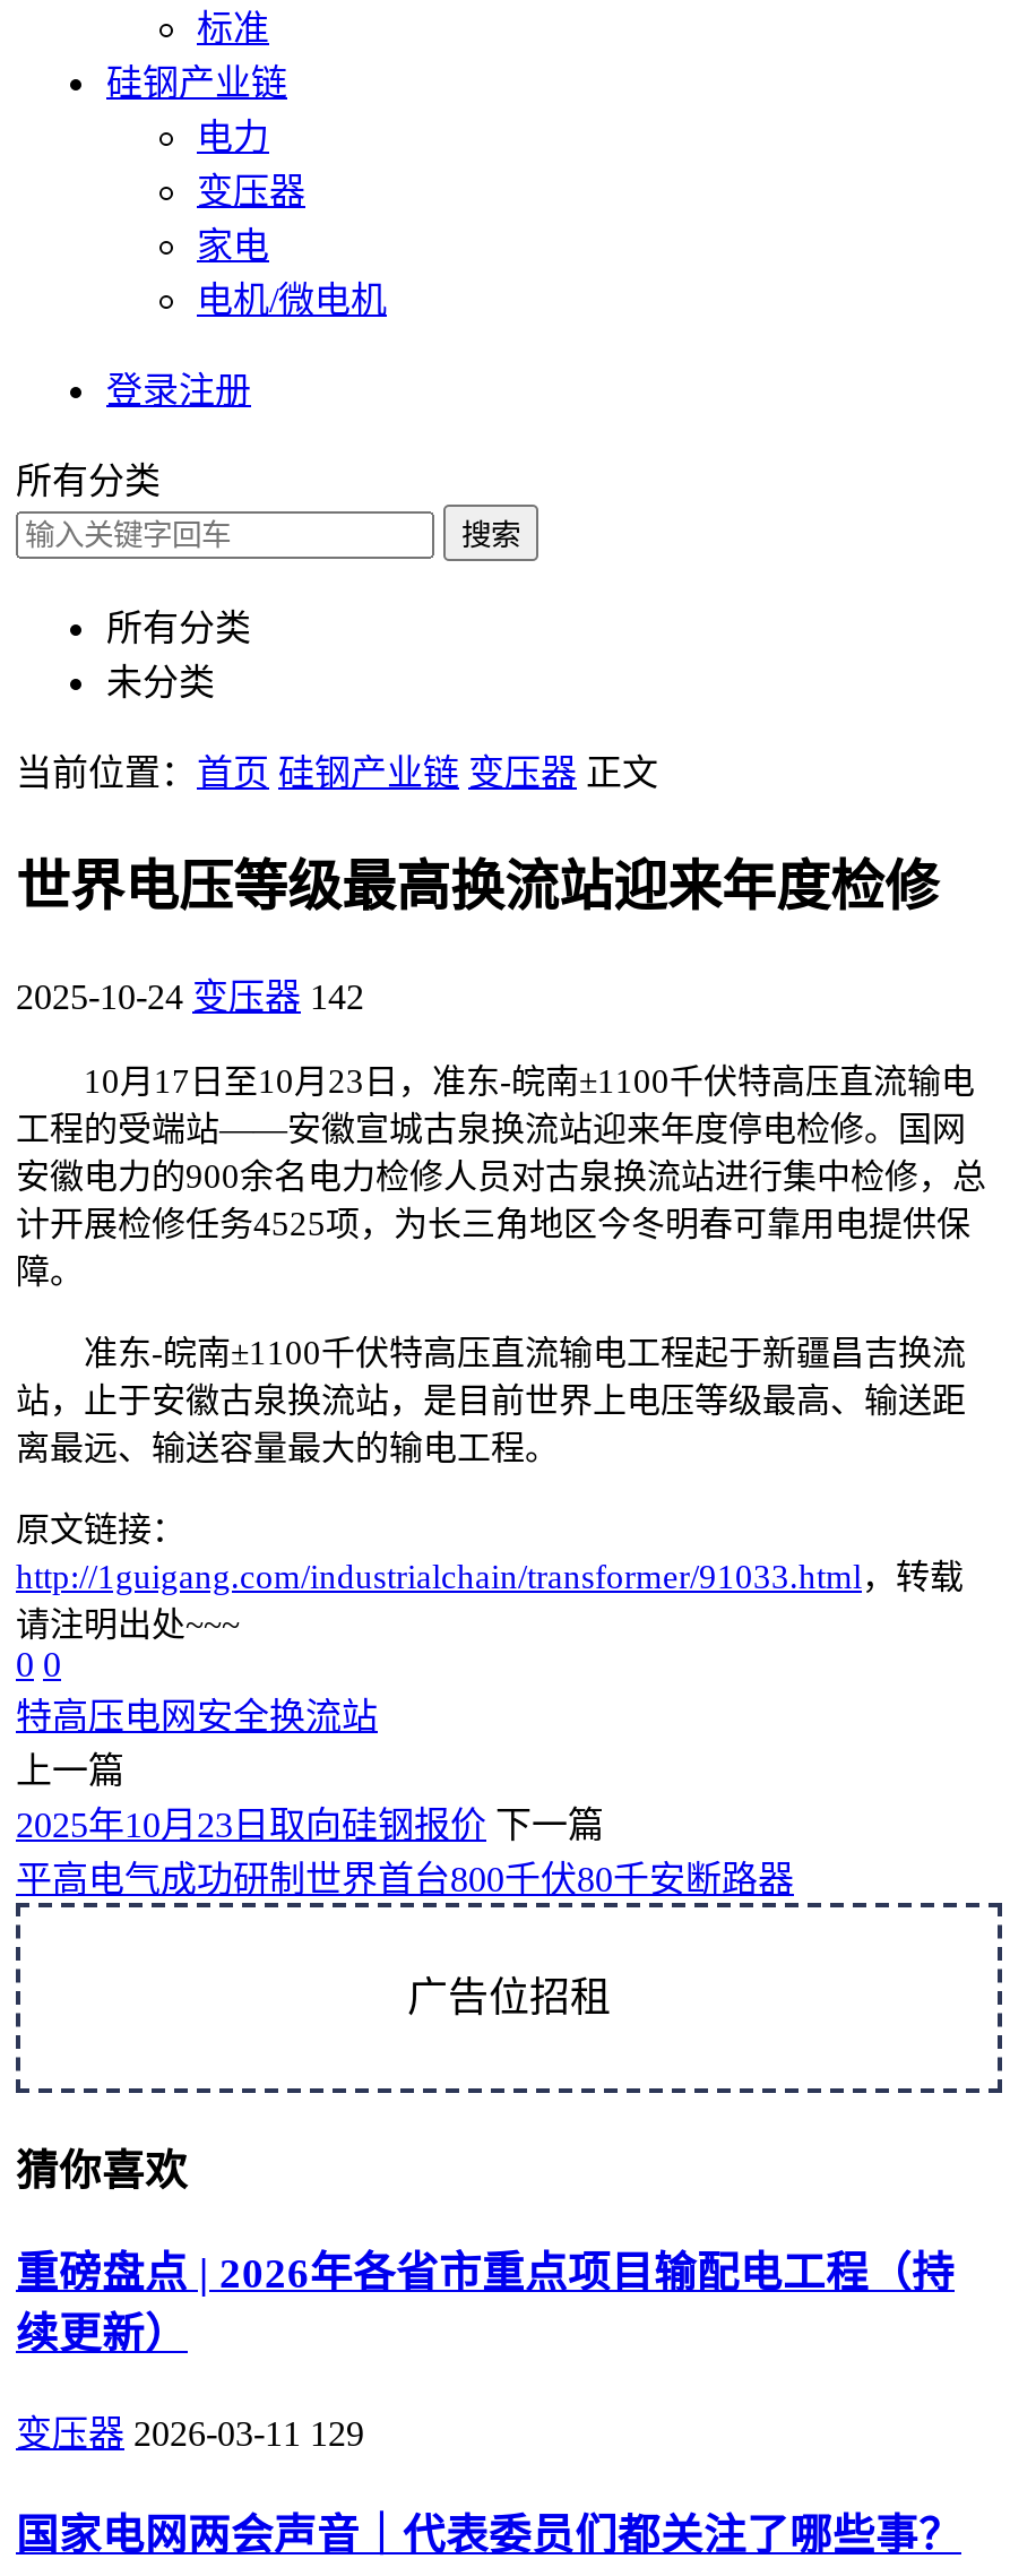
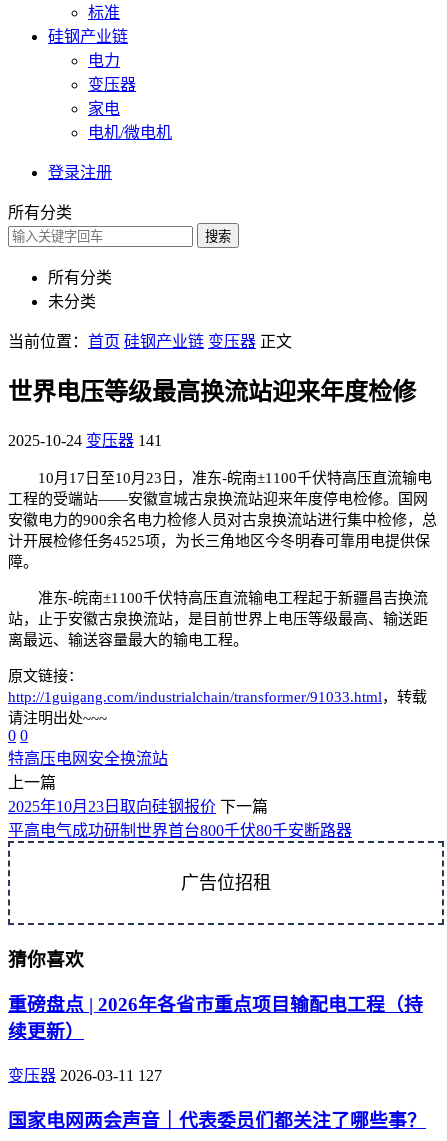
- 2025-10-24 变压器 142
+ 2025-10-24 变压器 141

- 变压器 2026-03-11 129
+ 变压器 2026-03-11 127
